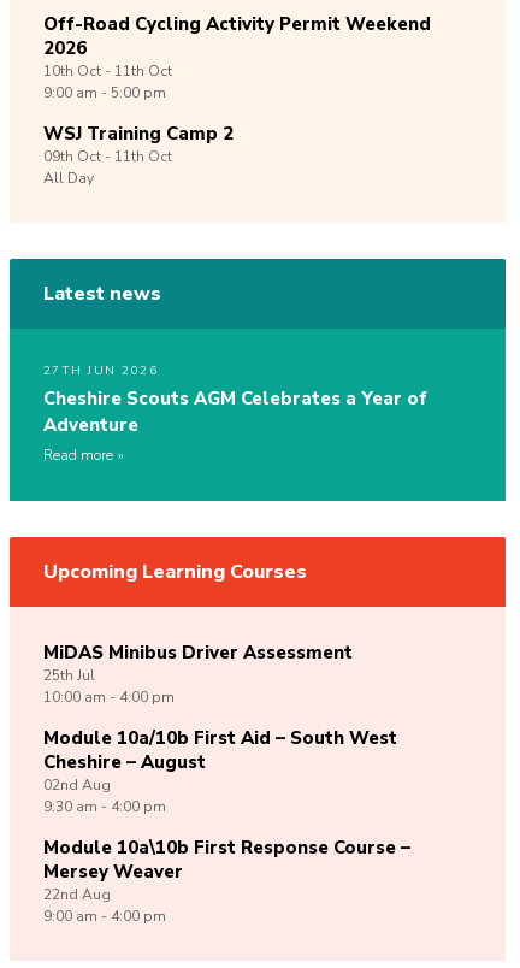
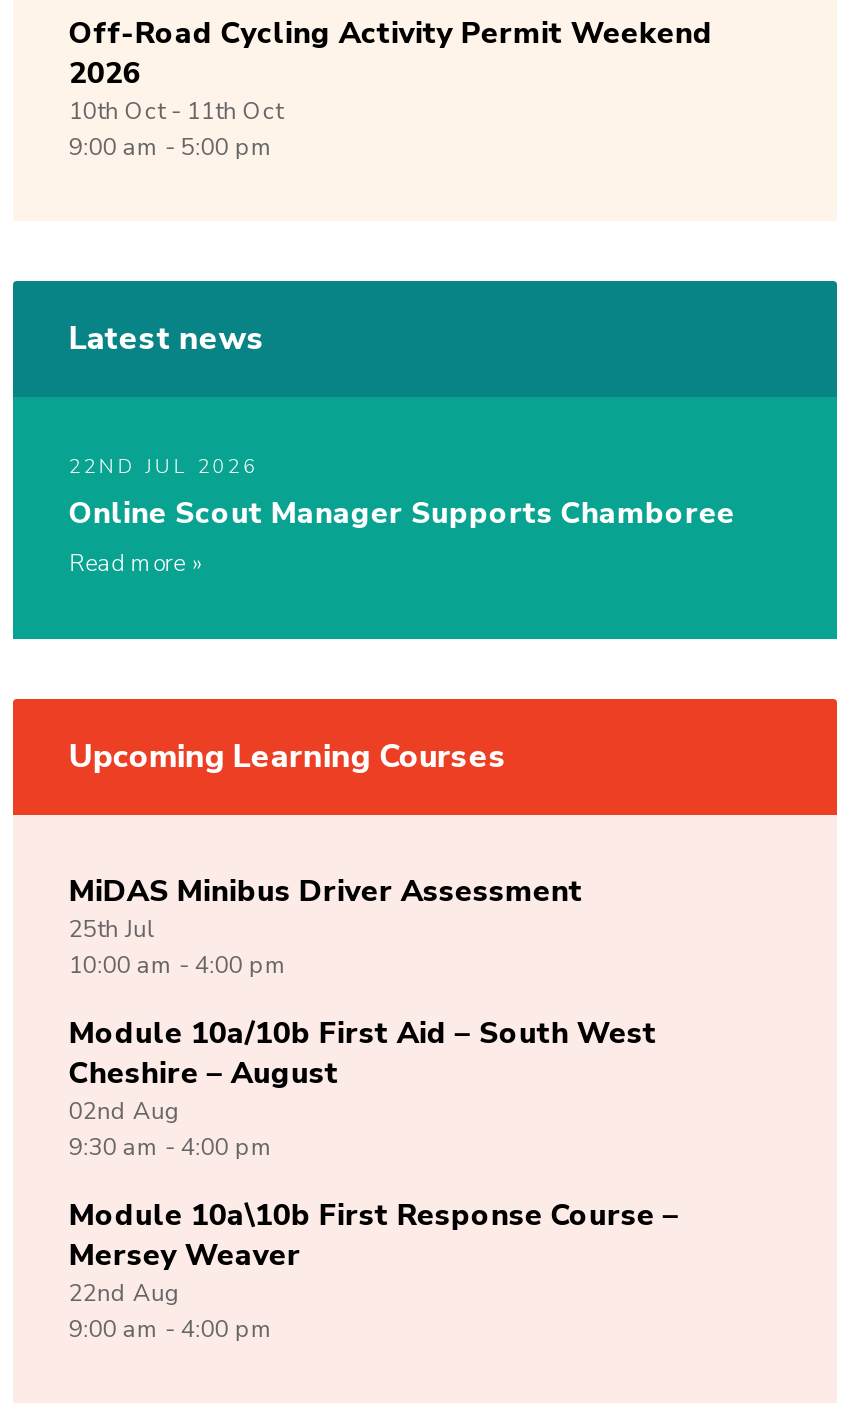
- WSJ Training Camp 2
- 09th Oct - 11th Oct
- All Day

- 27TH JUN 2026
- Cheshire Scouts AGM Celebrates a Year of
- Adventure
+ 22ND JUL 2026
+ Online Scout Manager Supports Chamboree
